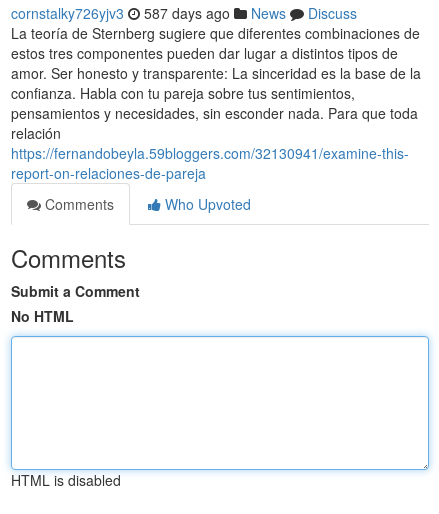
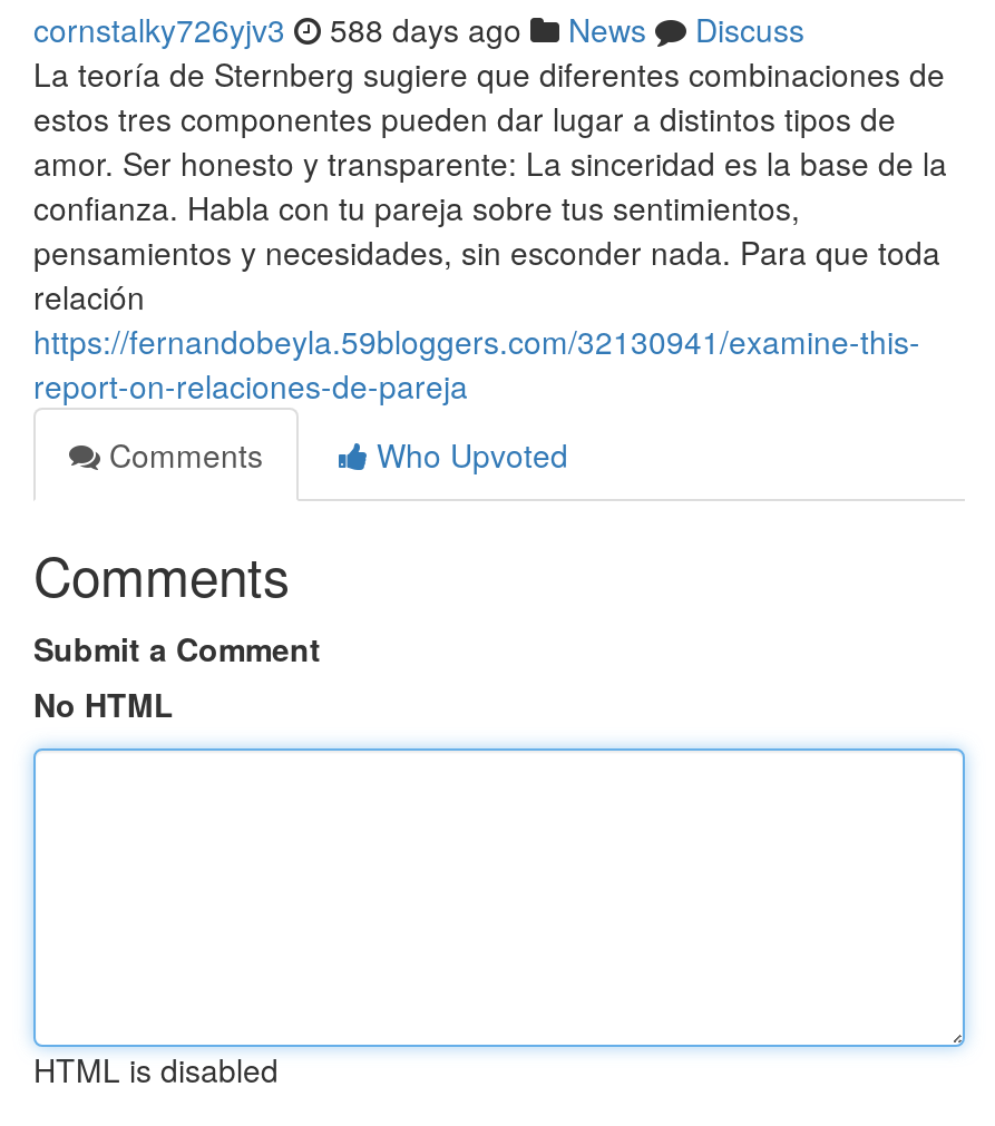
- cornstalky726yjv3 587 days ago News Discuss
+ cornstalky726yjv3 588 days ago News Discuss
